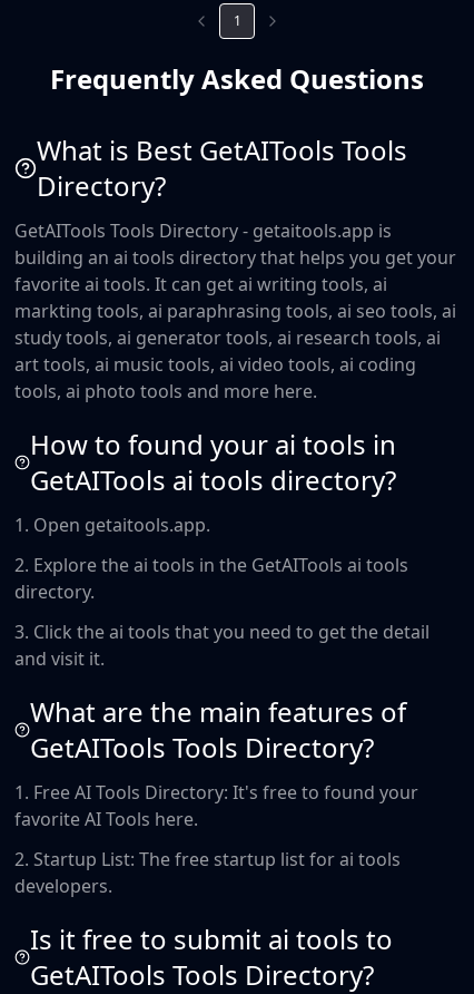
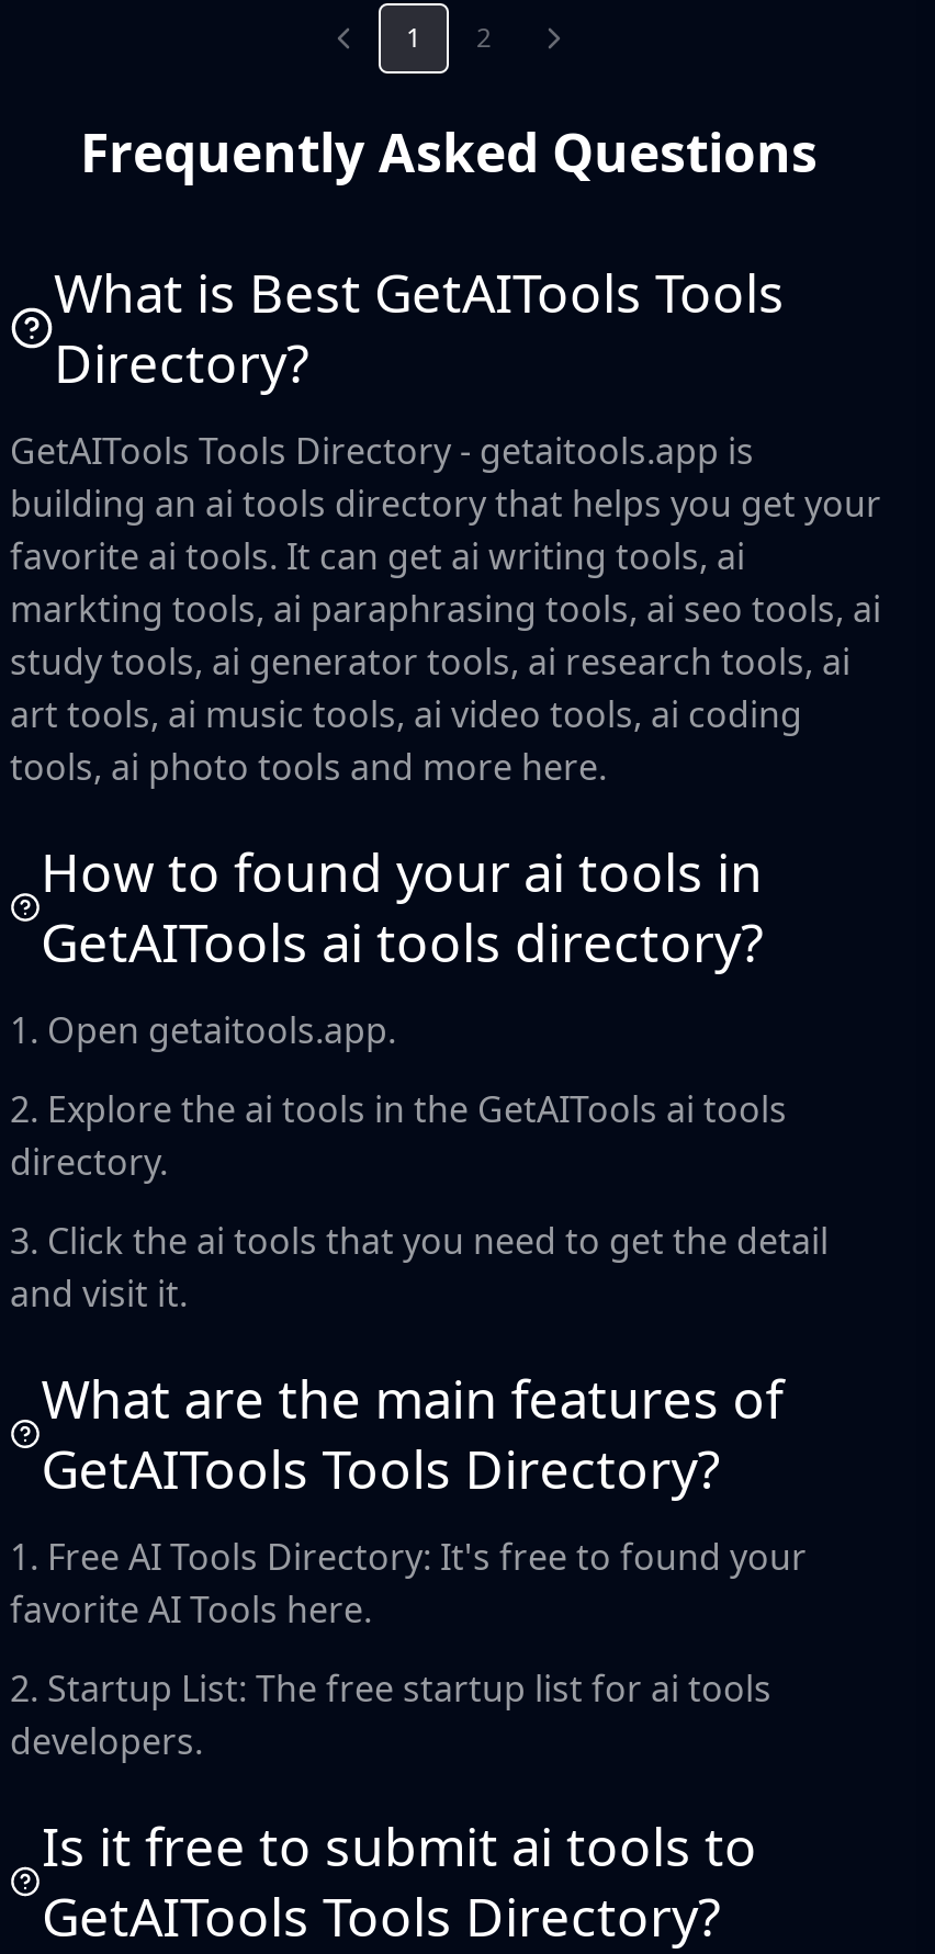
+ 2
